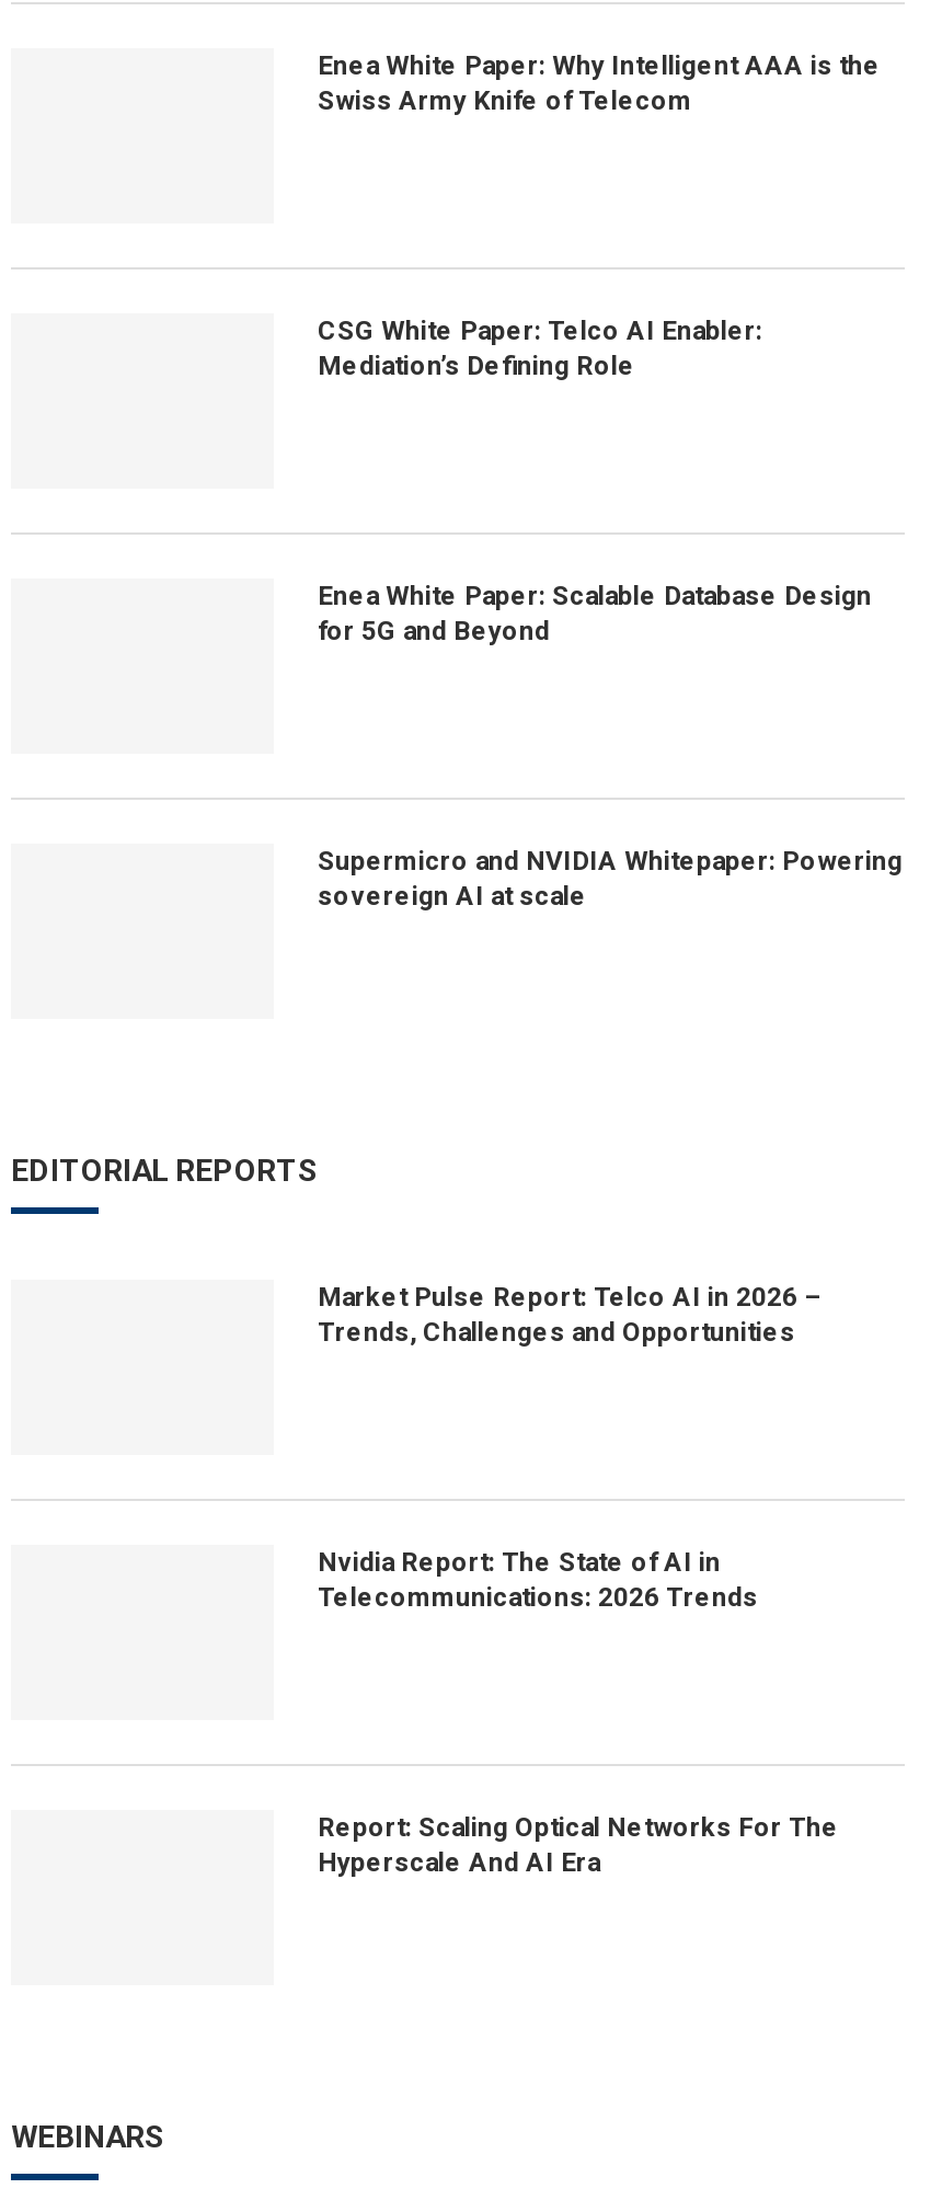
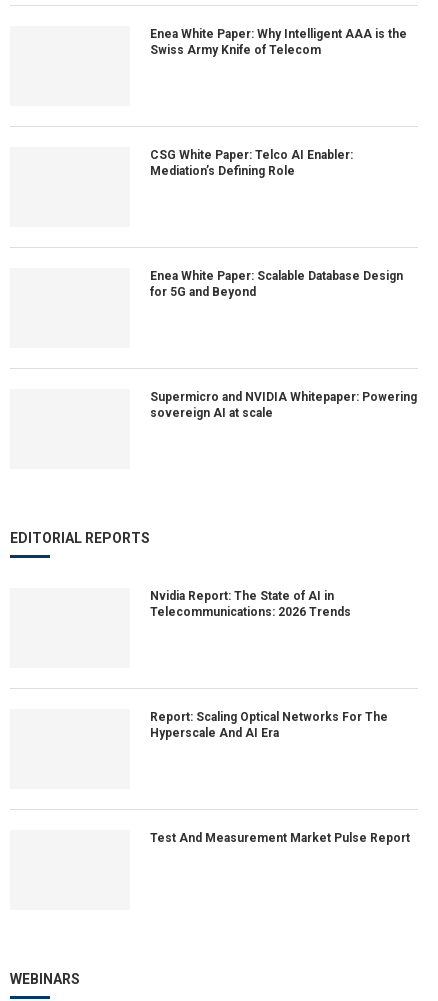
- Market Pulse Report: Telco AI in 2026 –
- Trends, Challenges and Opportunities

moved up: Nvidia Report: The State of AI in | Telecommunications: 2026 Trends | Report: Scaling Optical Networks For The | Hyperscale And AI Era

+ Test And Measurement Market Pulse Report
